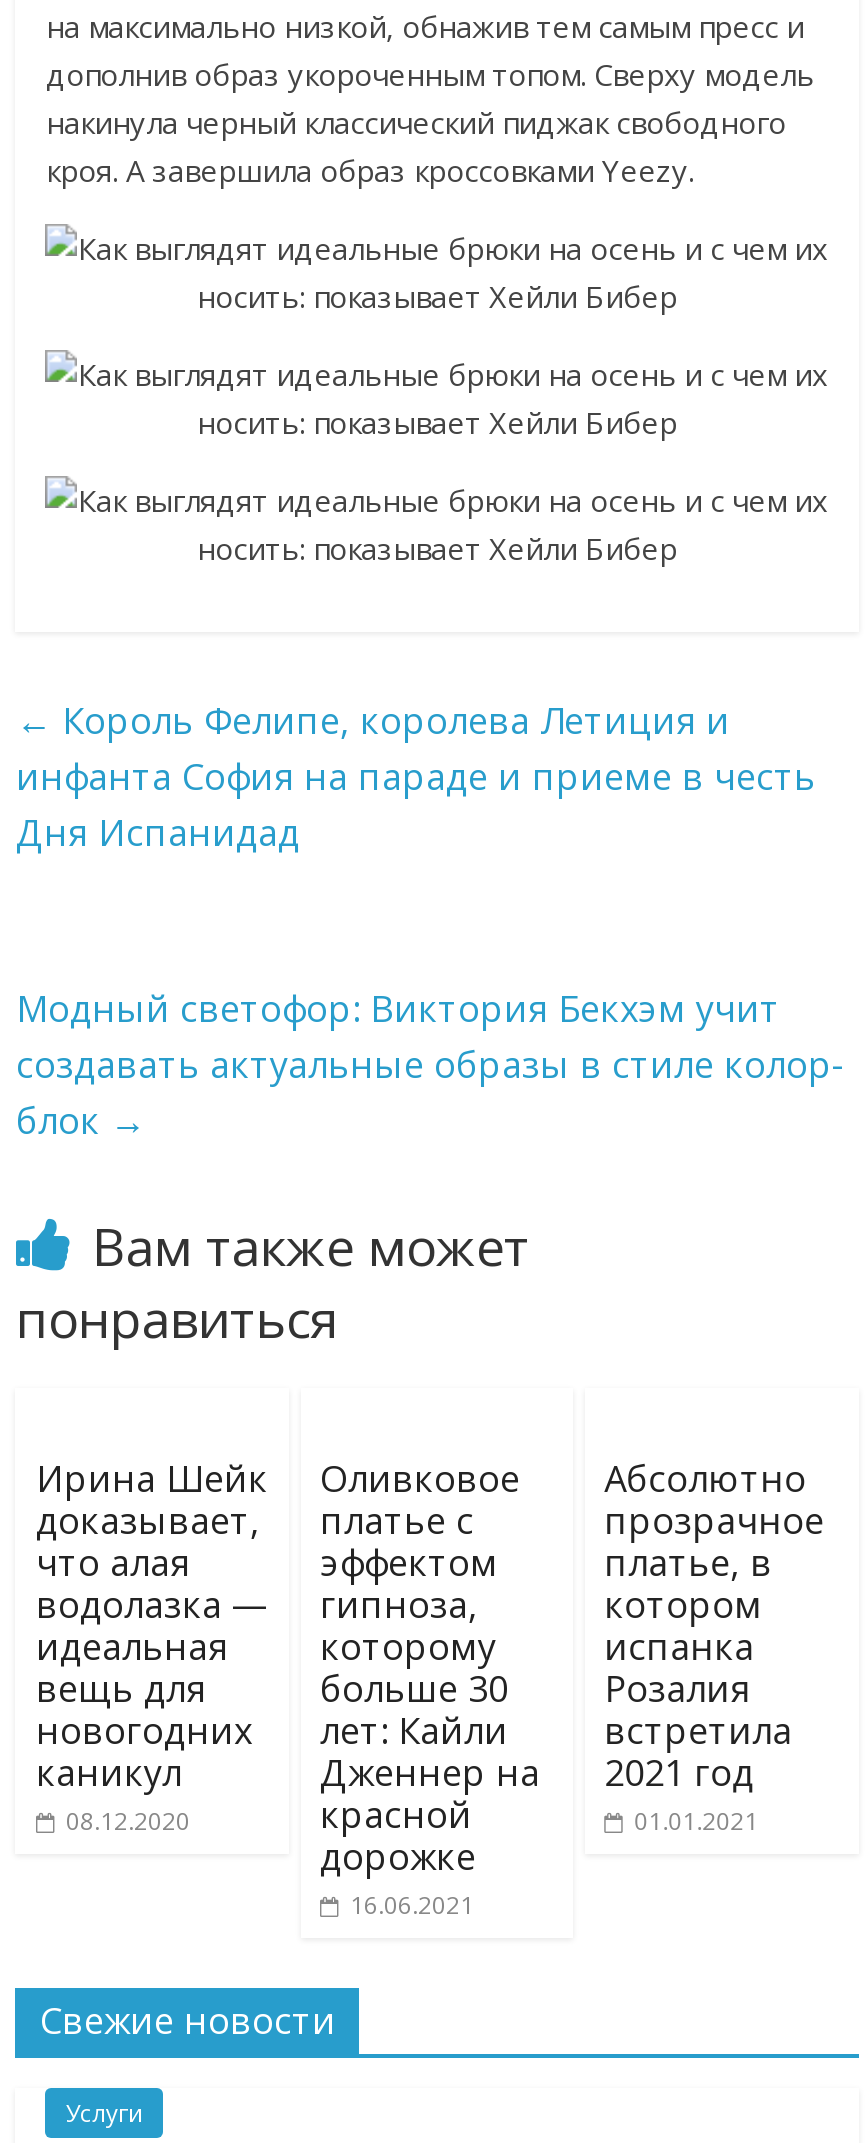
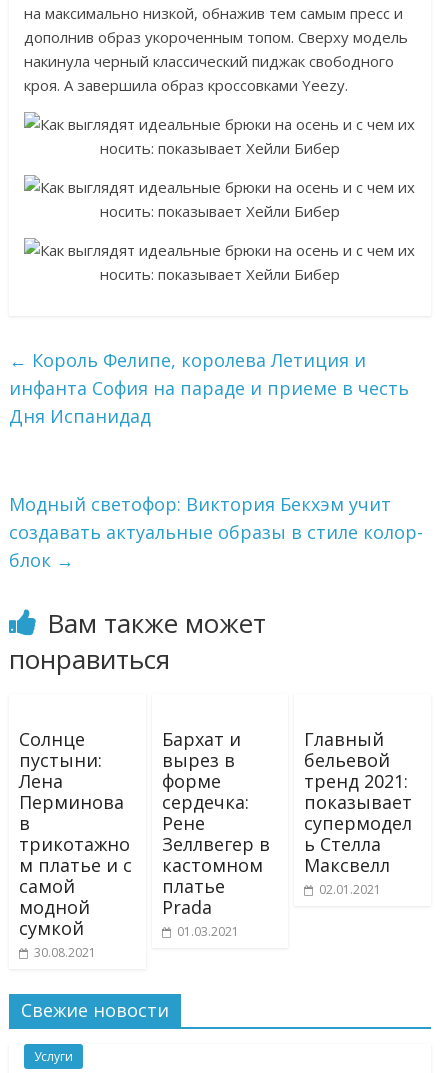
- Ирина Шейк
- доказывает,
- что алая
- водолазка —
- идеальная
- вещь для
- новогодних
- каникул
- 08.12.2020
+ Солнце
+ пустыни:
+ Лена
+ Перминова
+ в
+ трикотажно
+ м платье и с
+ самой
+ модной
+ сумкой
+ 30.08.2021

- Оливковое
- платье с
- эффектом
- гипноза,
- которому
- больше 30
- лет: Кайли
- Дженнер на
- красной
- дорожке
- 16.06.2021
+ Бархат и
+ вырез в
+ форме
+ сердечка:
+ Рене
+ Зеллвегер в
+ кастомном
+ платье
+ Prada
+ 01.03.2021

- Абсолютно
- прозрачное
- платье, в
- котором
- испанка
- Розалия
- встретила
- 2021 год
- 01.01.2021
+ Главный
+ бельевой
+ тренд 2021:
+ показывает
+ супермодел
+ ь Стелла
+ Максвелл
+ 02.01.2021
